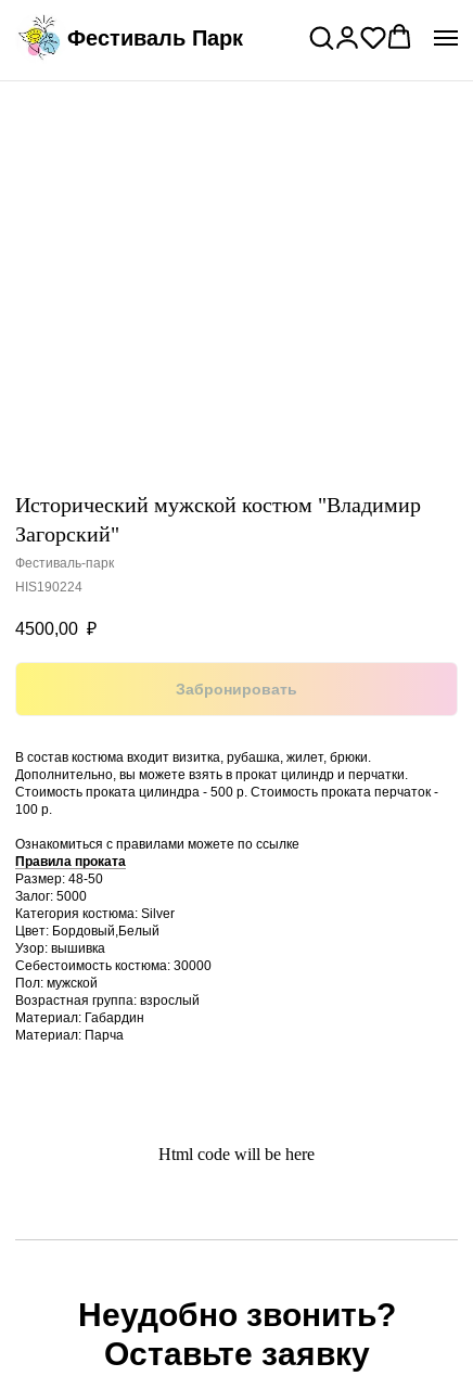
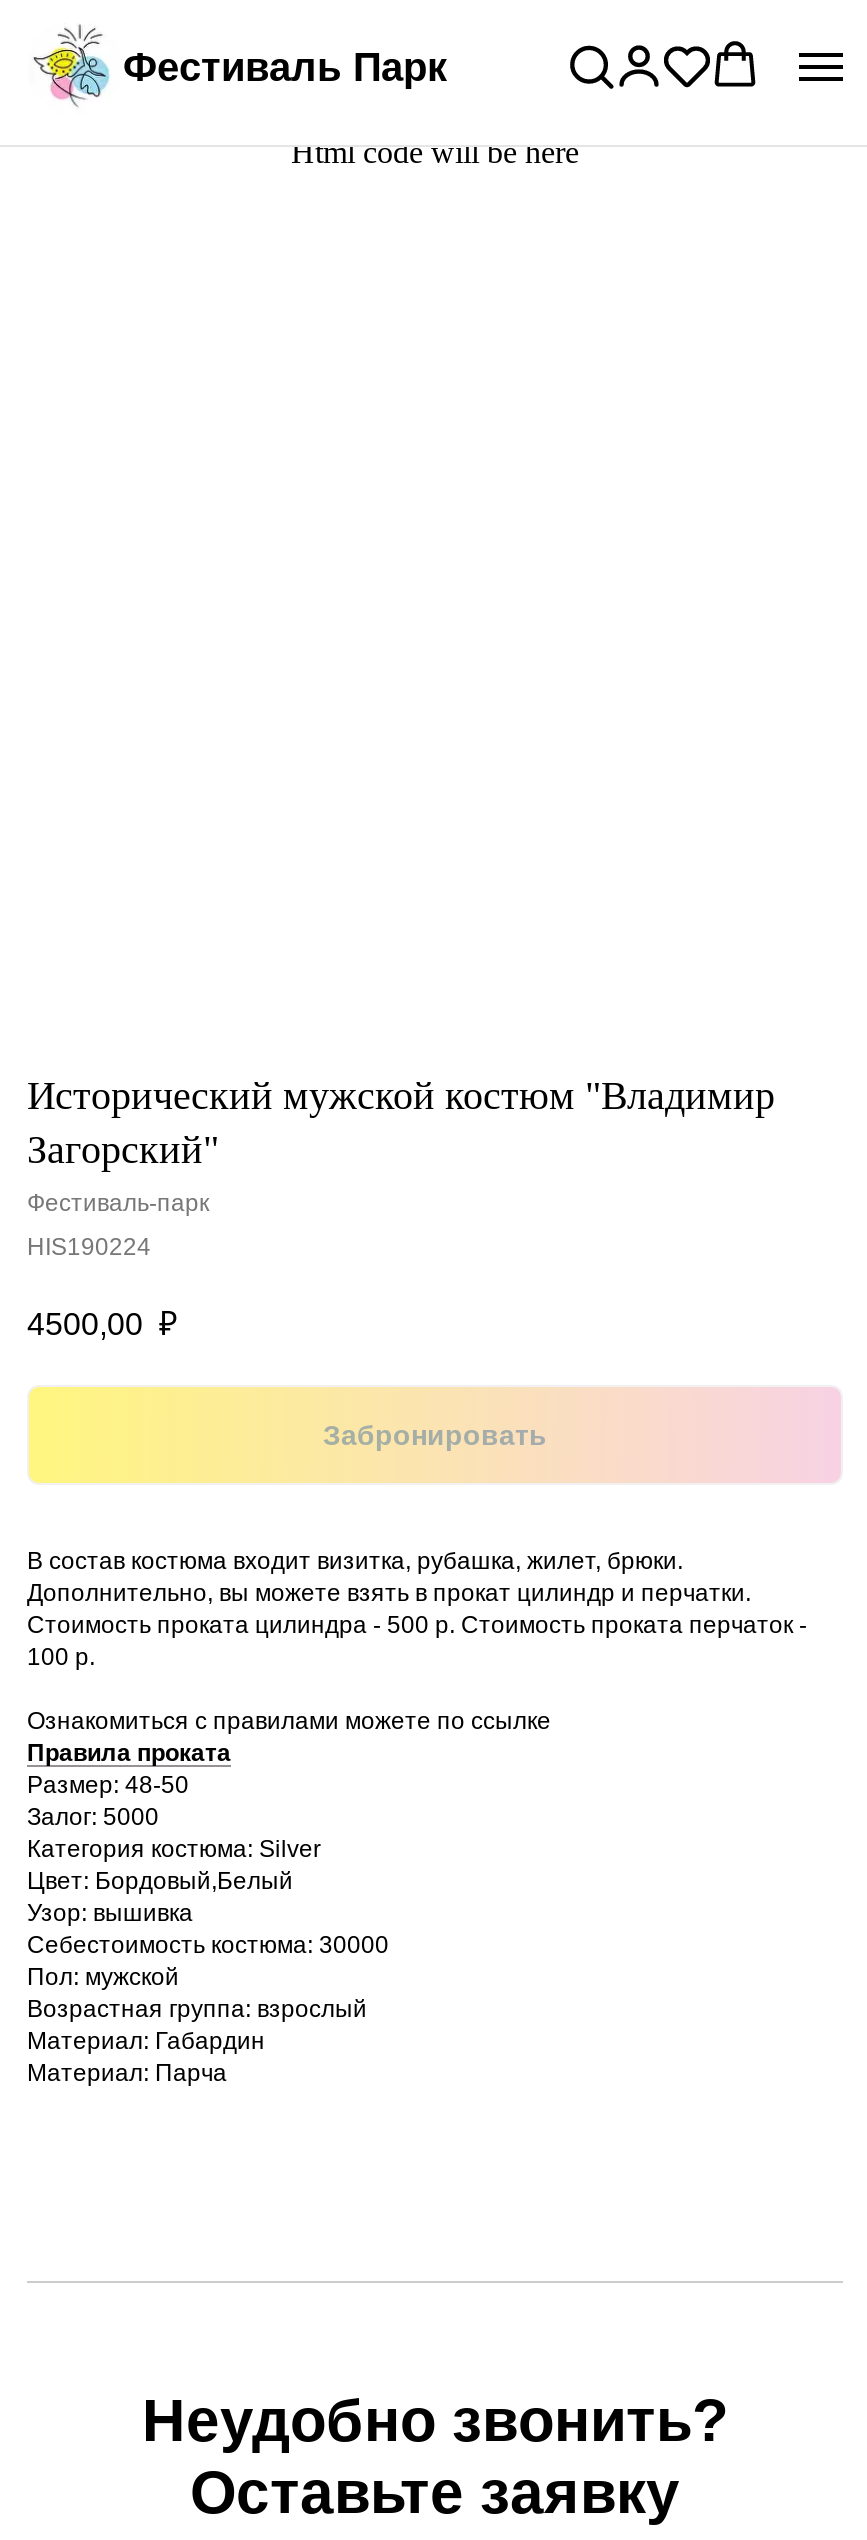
moved down: Исторический мужской костюм "Владимир | Загорский" | Фестиваль-парк | ... | Материал: Габардин | Материал: Парча

moved up: Html code will be here
